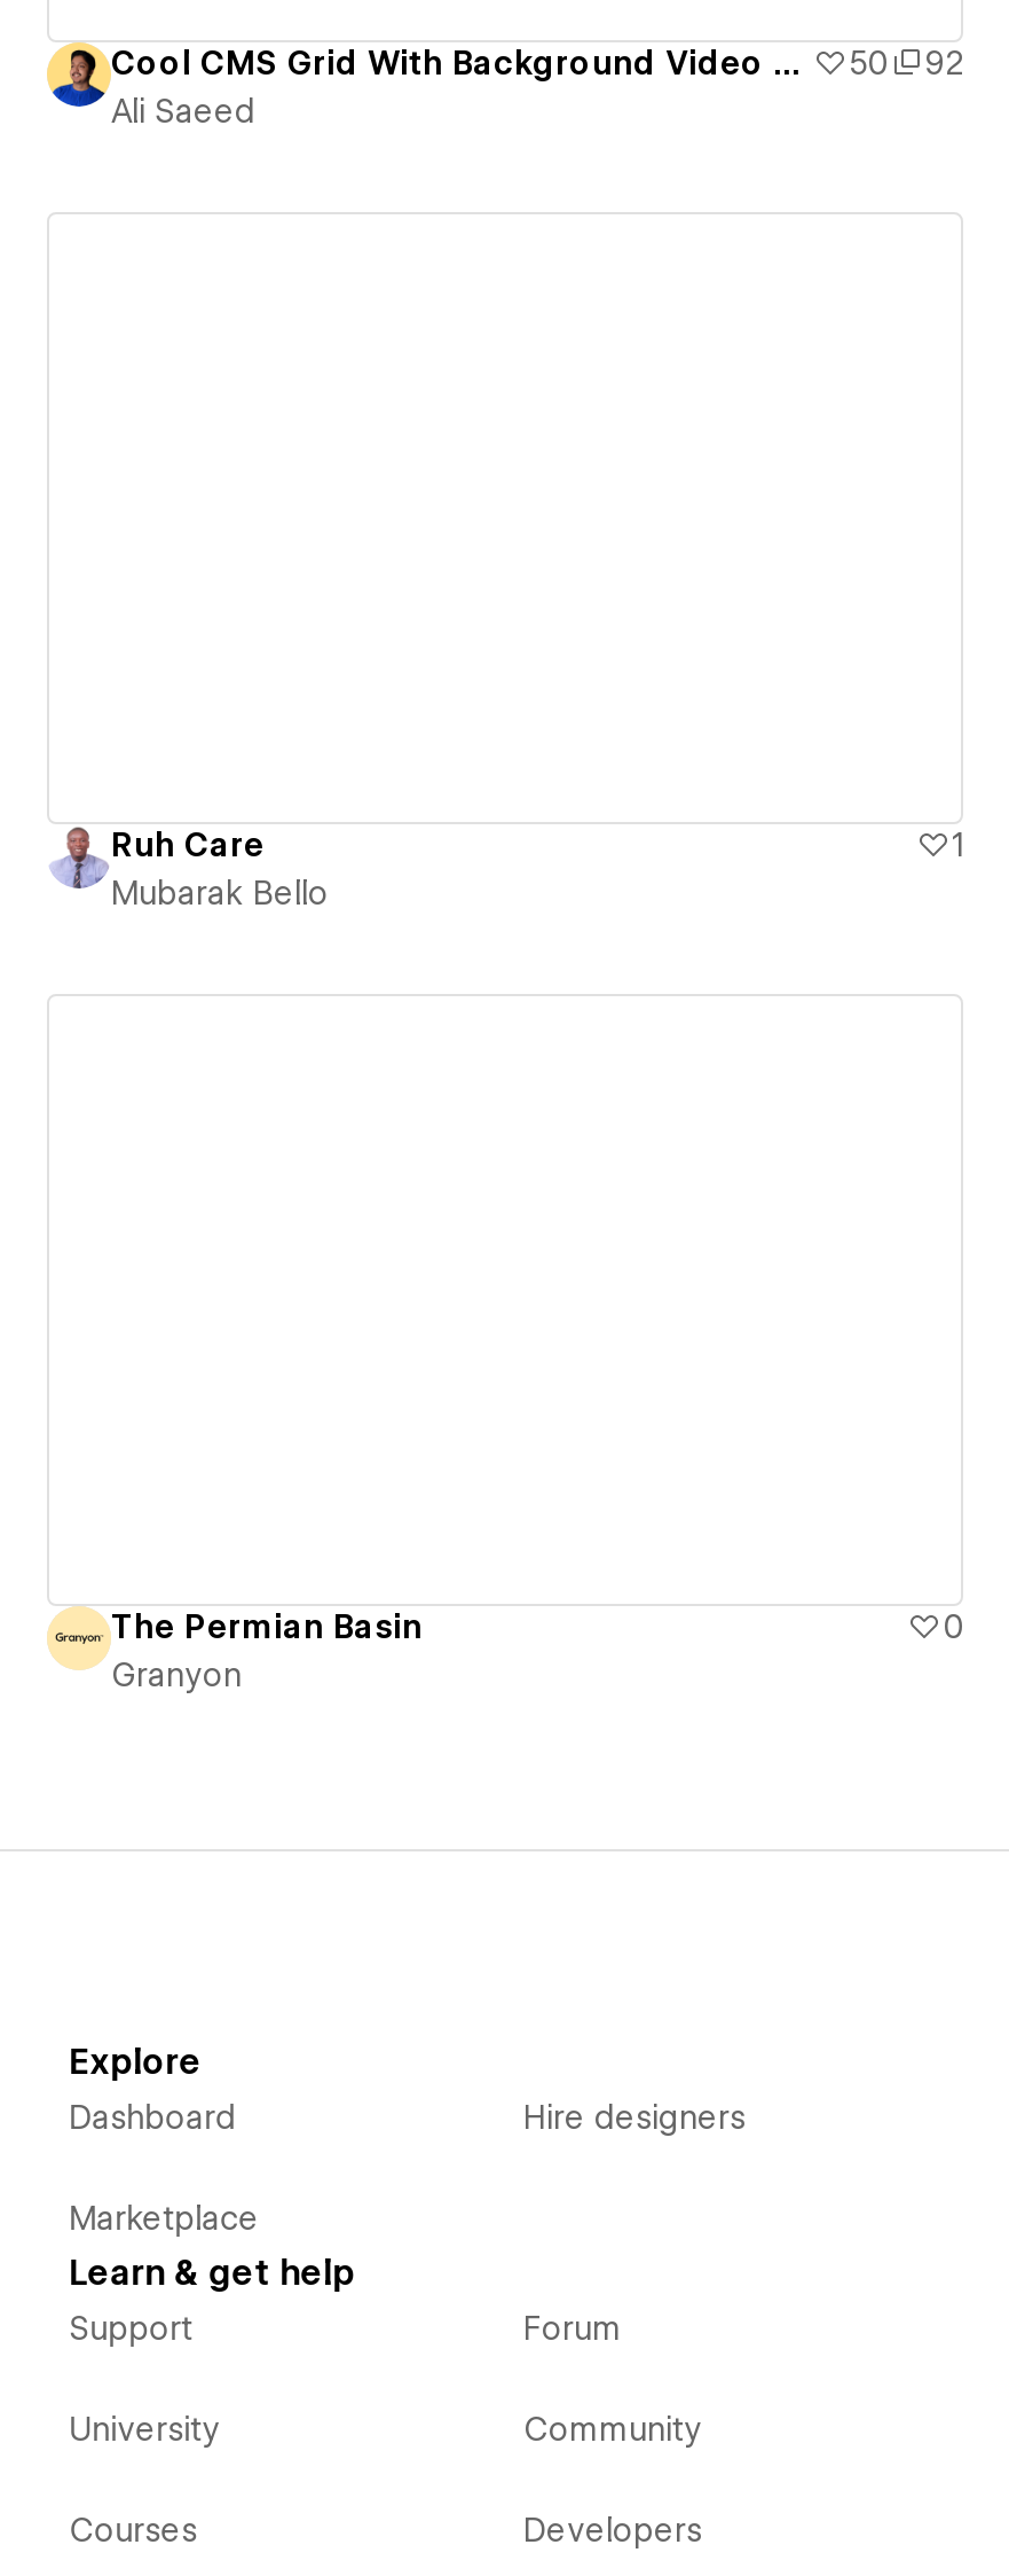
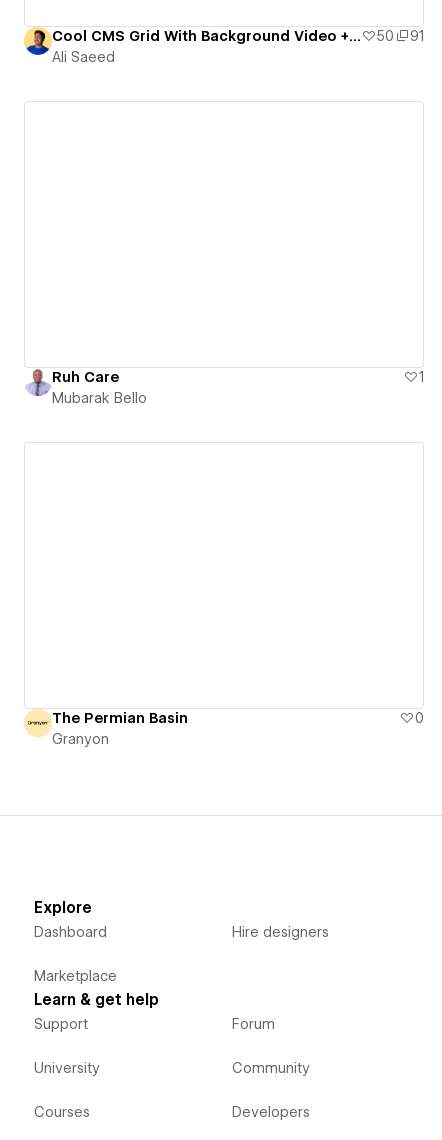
- 92
+ 91
